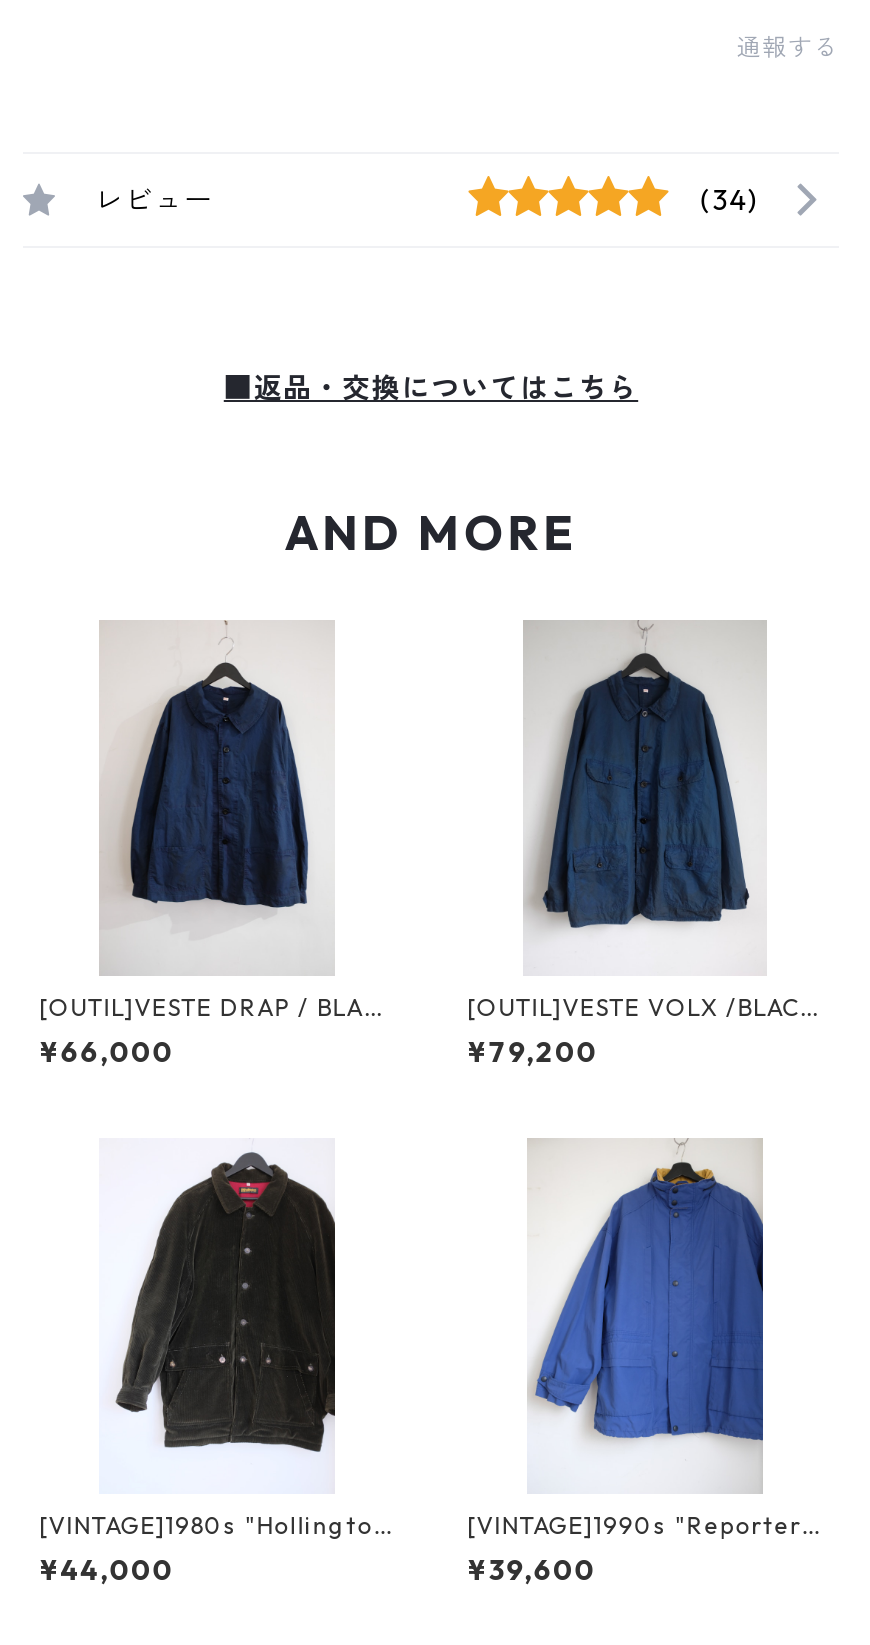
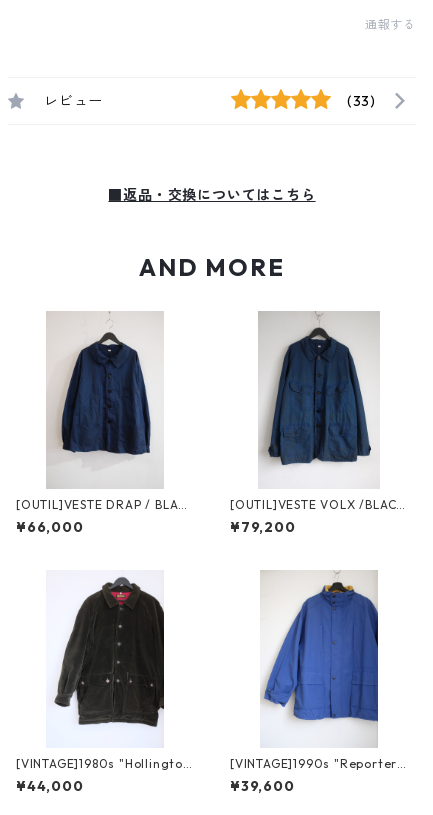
- (34)
+ (33)
